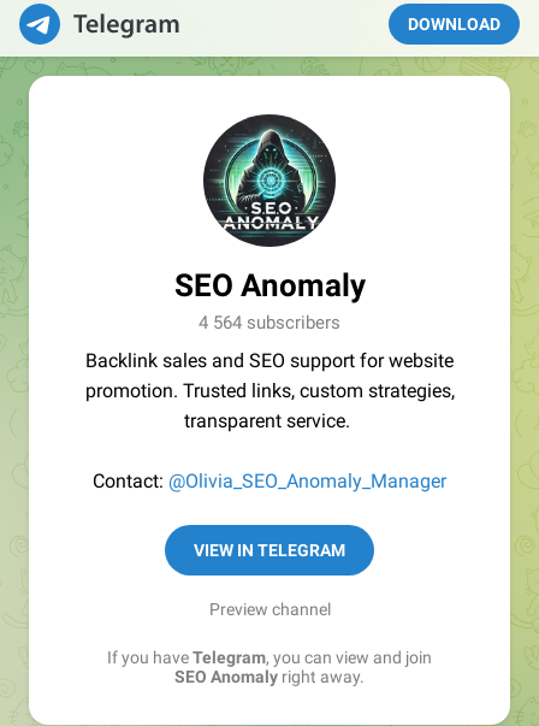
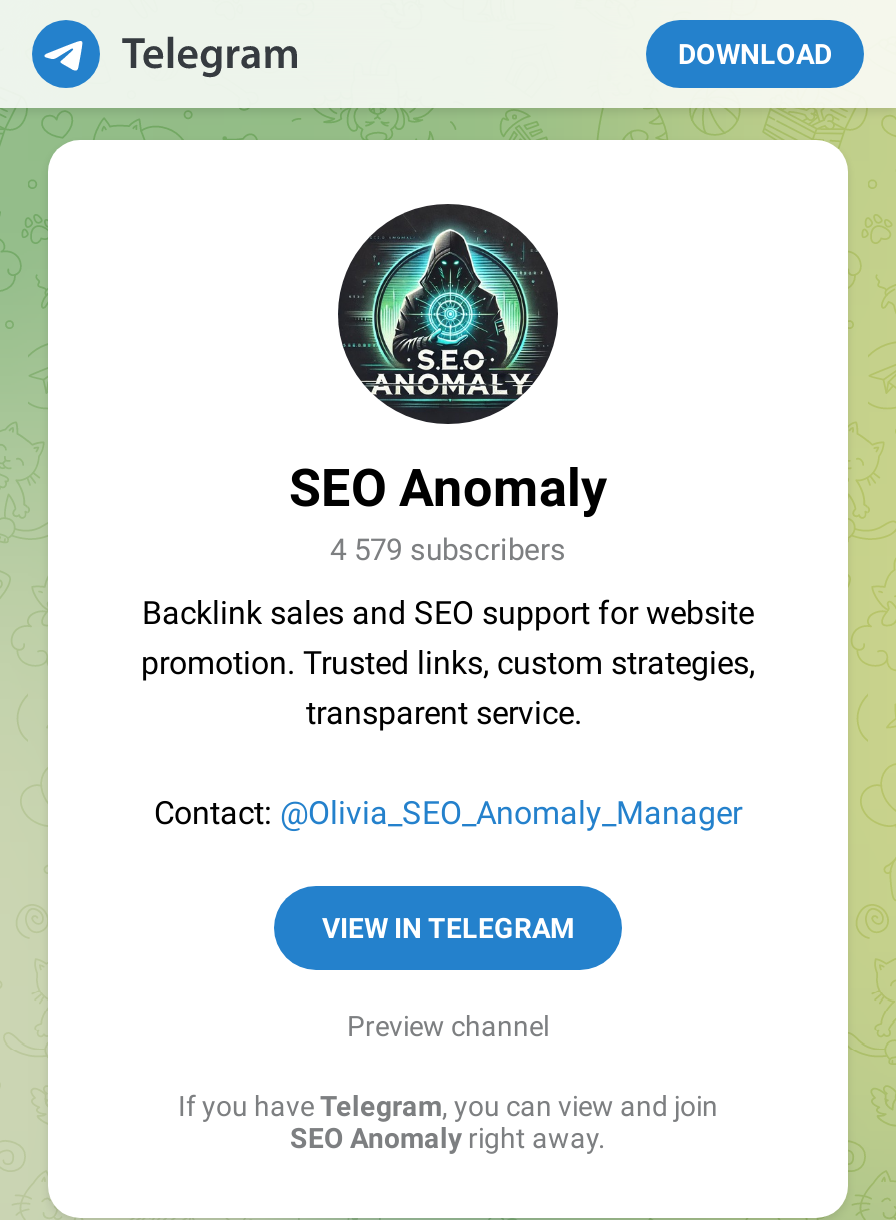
- 4 564 subscribers
+ 4 579 subscribers
